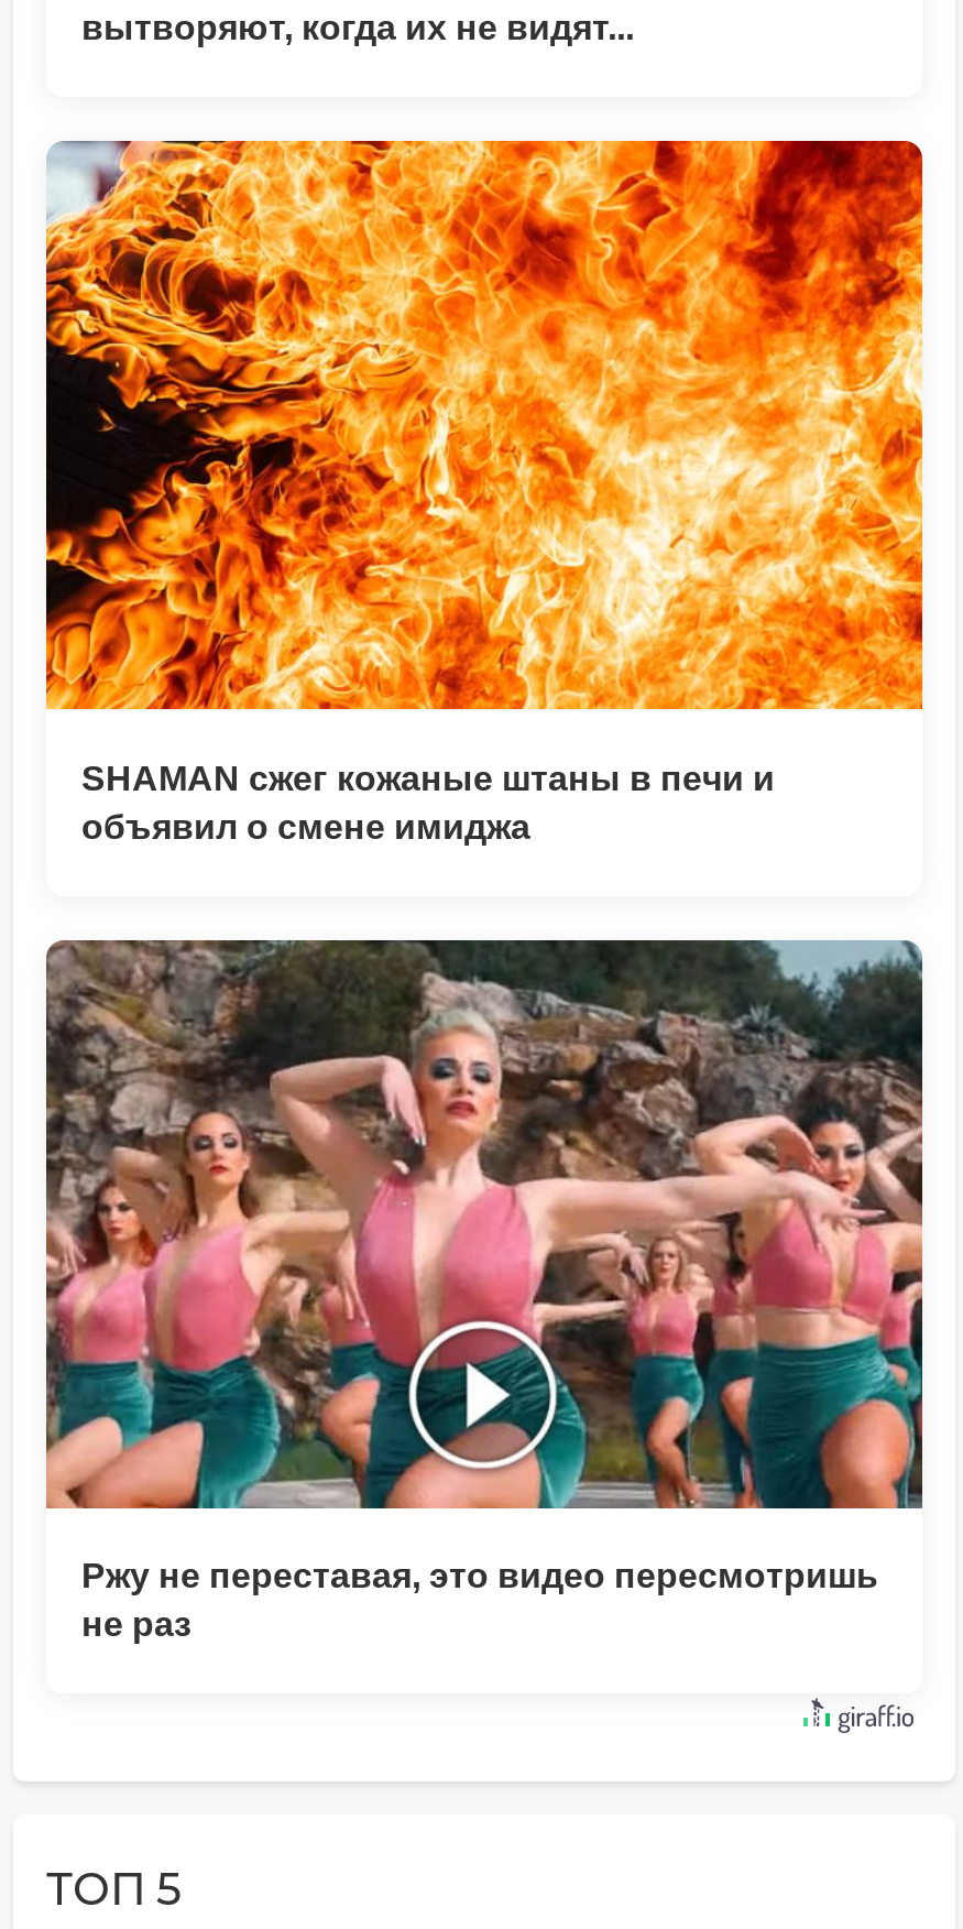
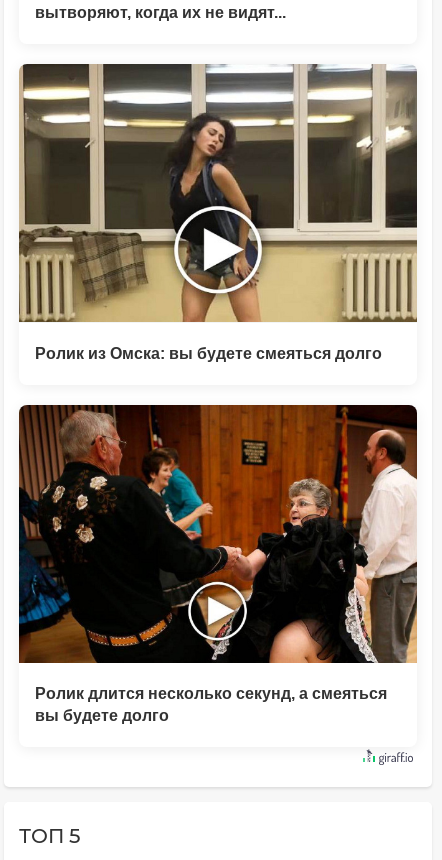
- [image]
- SHAMAN сжег кожаные штаны в печи и
- объявил о смене имиджа
+ [image]
+ Ролик из Омска: вы будете смеяться долго

- [image]
- Ржу не переставая, это видео пересмотришь
- не раз
+ [image]
+ Ролик длится несколько секунд, а смеяться
+ вы будете долго
